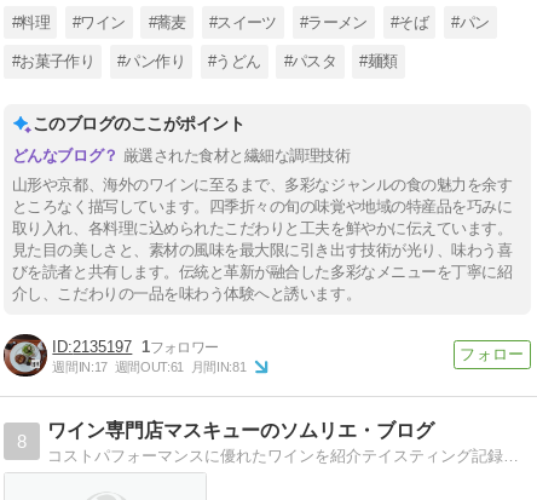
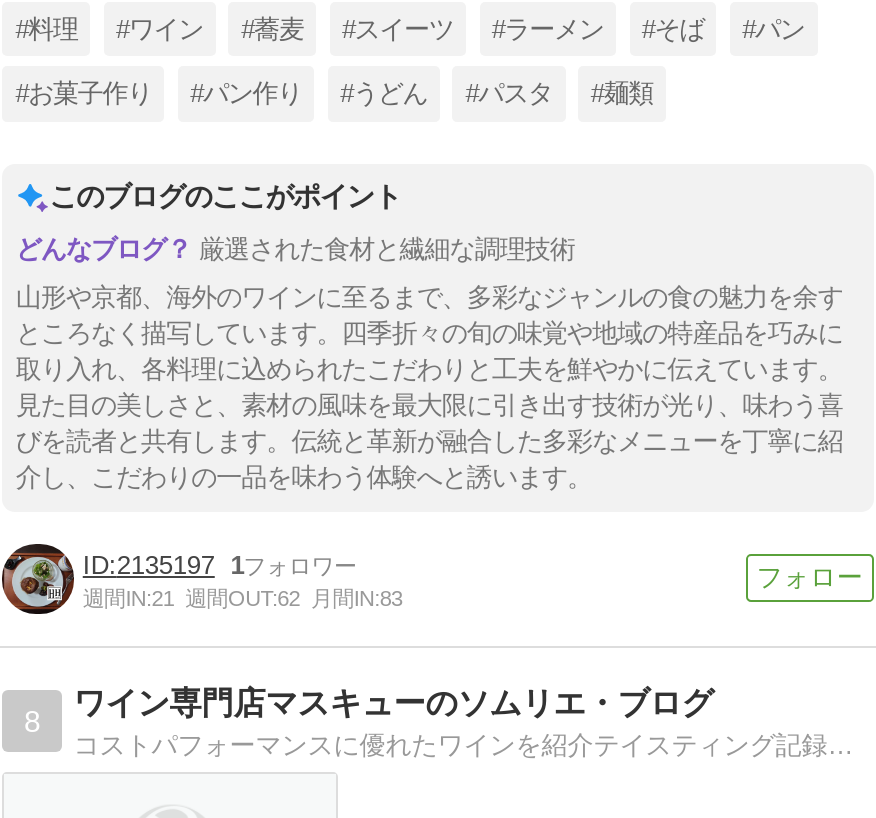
- 週間IN:17 週間OUT:61 月間IN:81
+ 週間IN:21 週間OUT:62 月間IN:83
